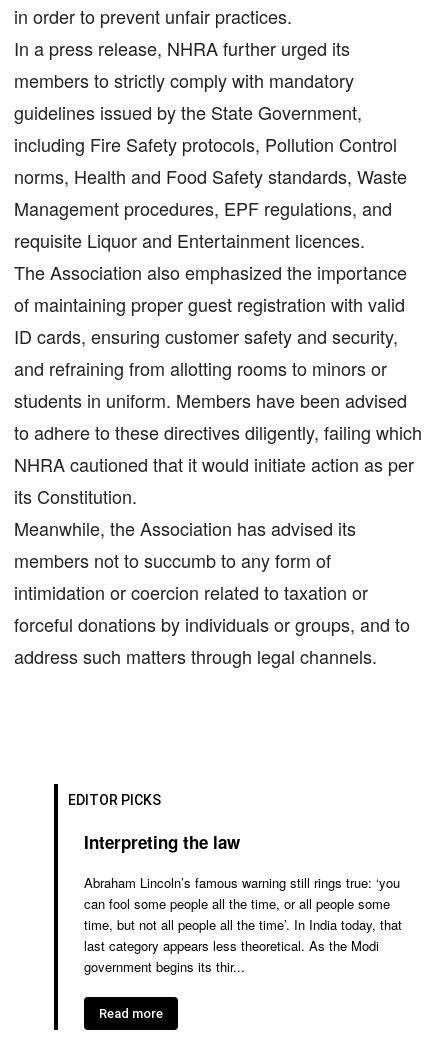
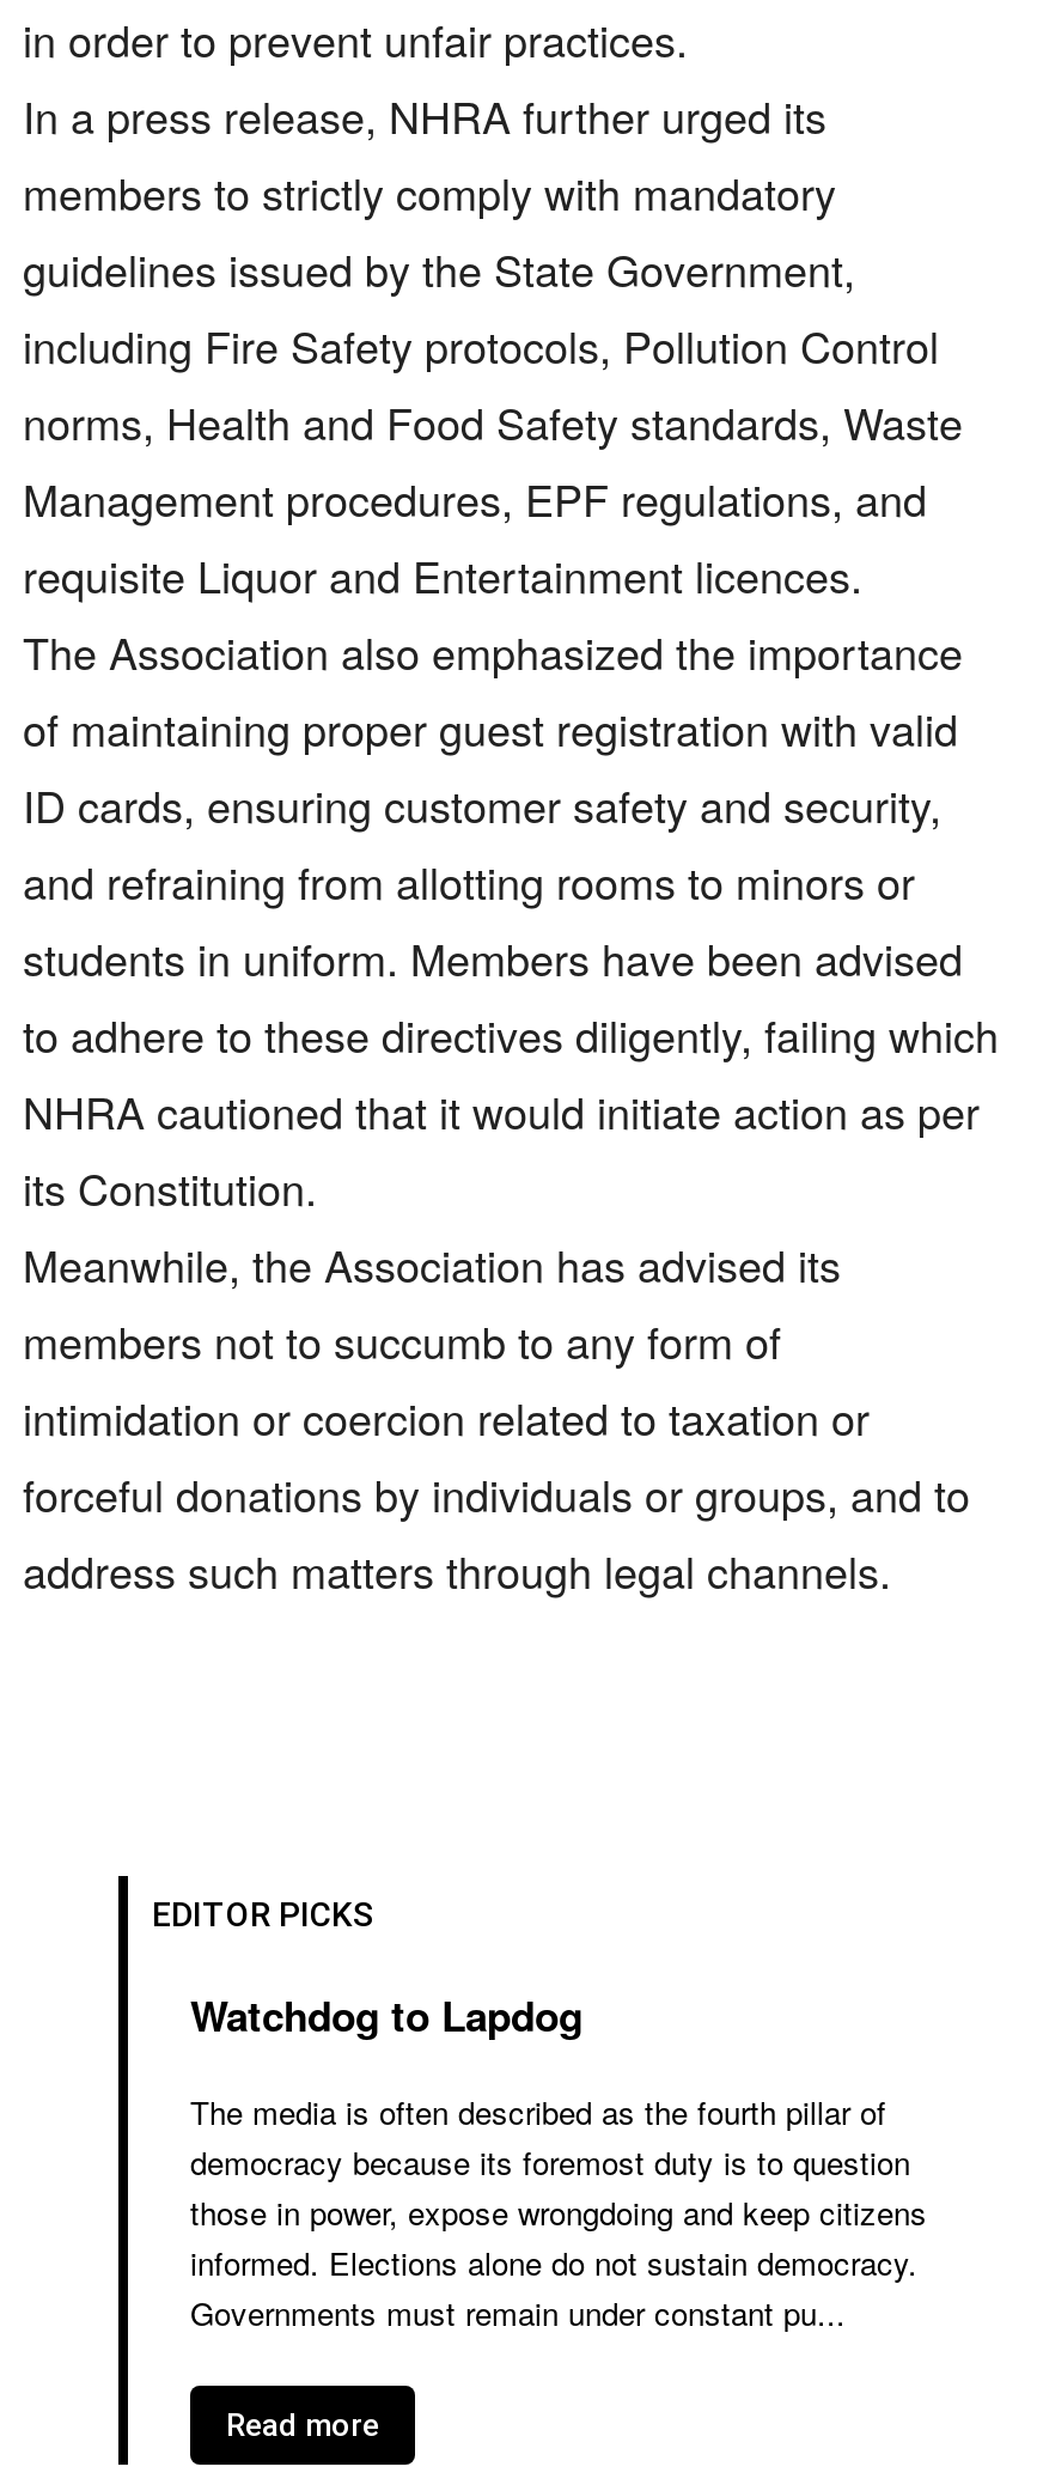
- Interpreting the law
+ Watchdog to Lapdog

- Abraham Lincoln’s famous warning still rings true: ‘you
- can fool some people all the time, or all people some
- time, but not all people all the time’. In India today, that
- last category appears less theoretical. As the Modi
- government begins its thir...
+ The media is often described as the fourth pillar of
+ democracy because its foremost duty is to question
+ those in power, expose wrongdoing and keep citizens
+ informed. Elections alone do not sustain democracy.
+ Governments must remain under constant pu...
